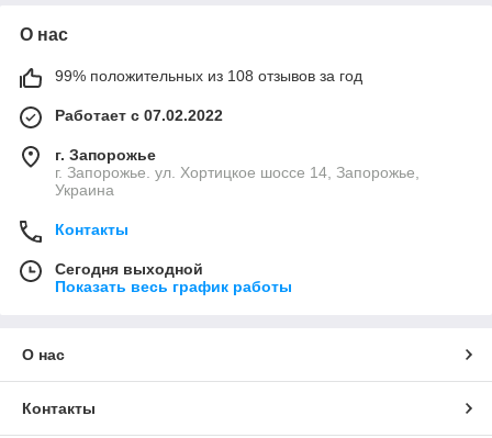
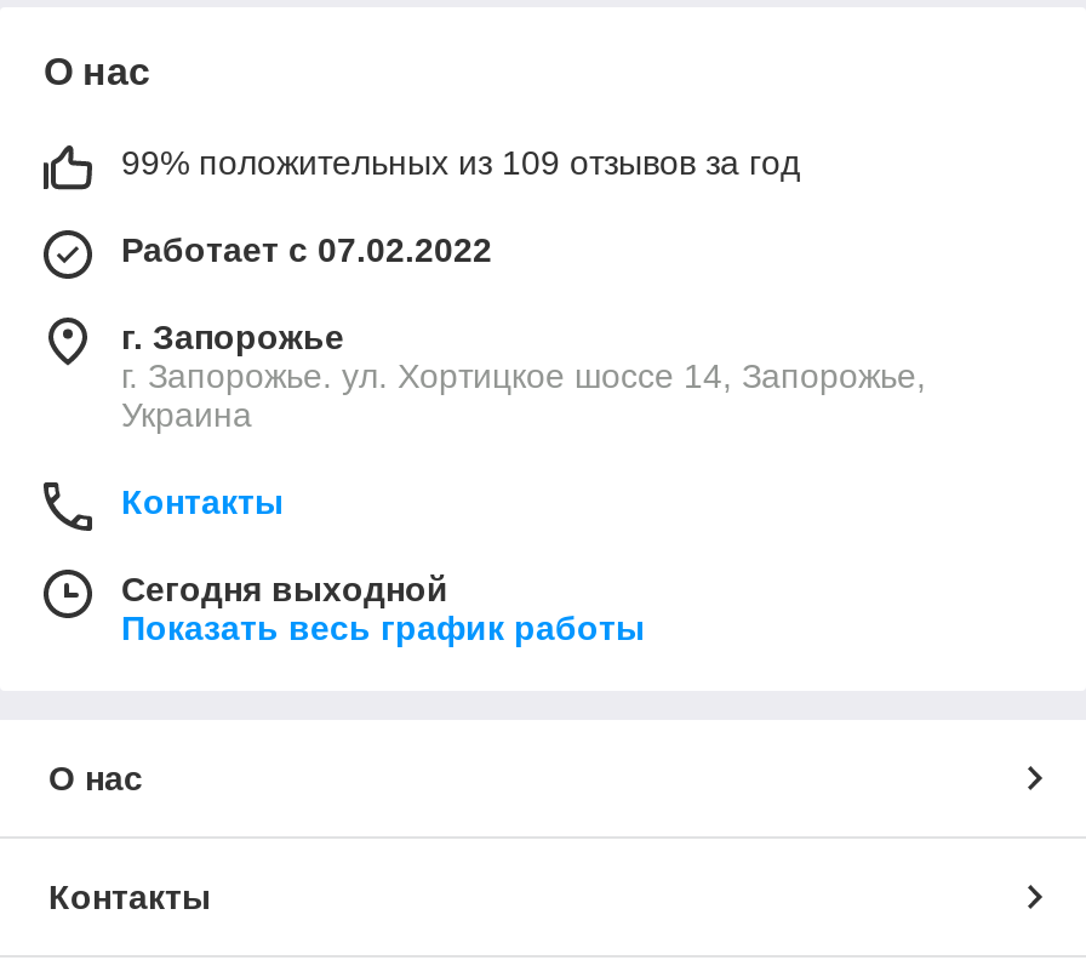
- 99% положительных из 108 отзывов за год
+ 99% положительных из 109 отзывов за год
